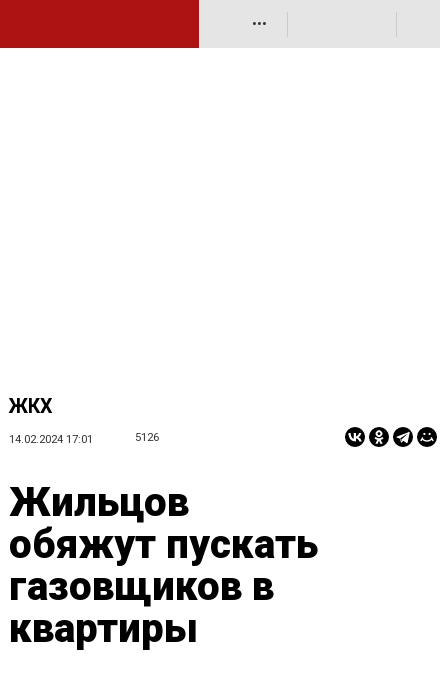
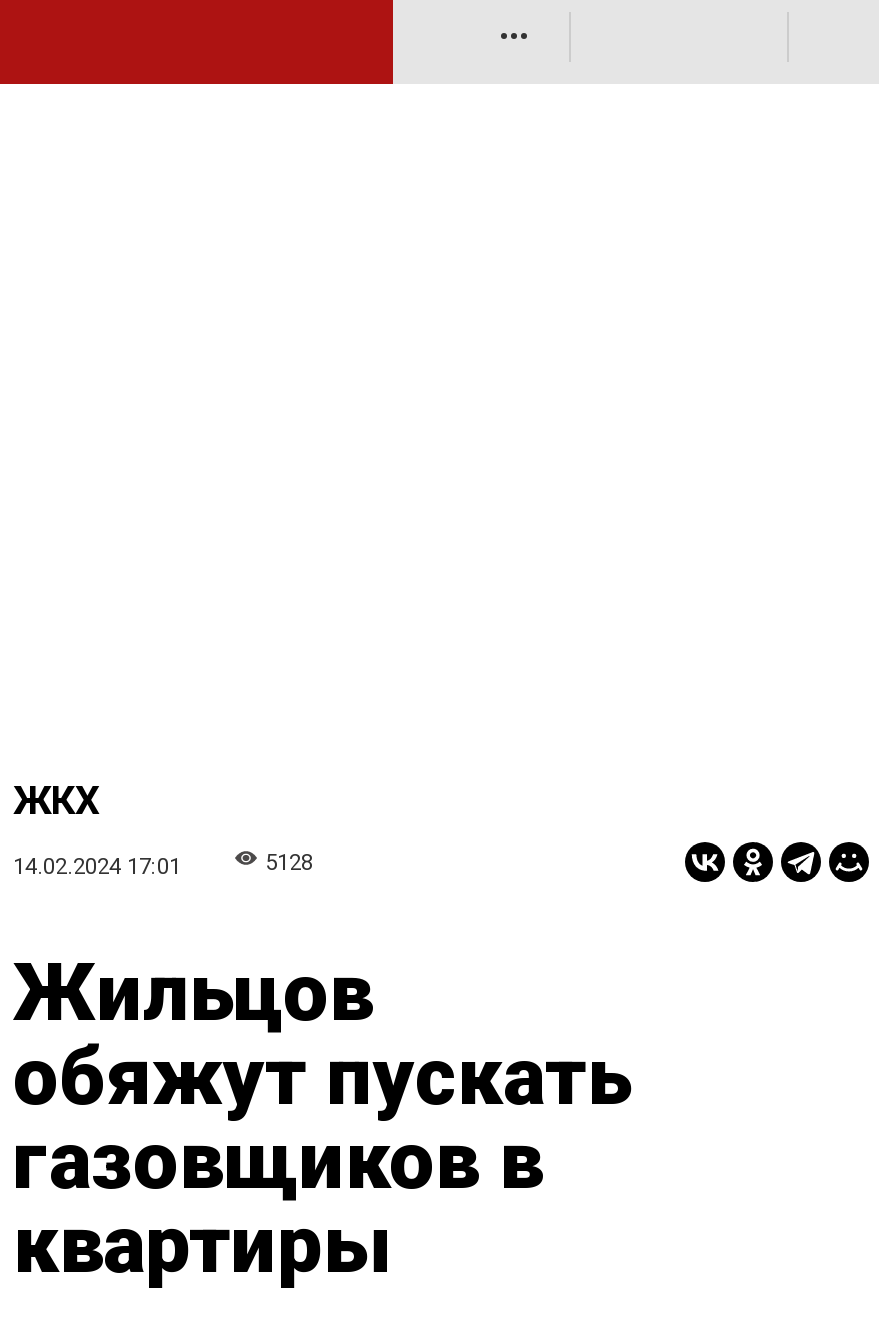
- 5126
+ 5128
